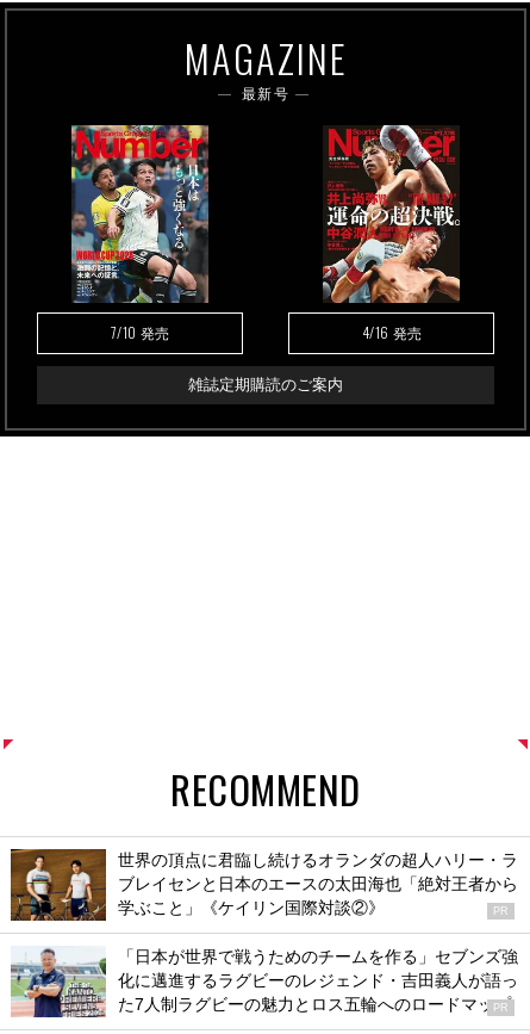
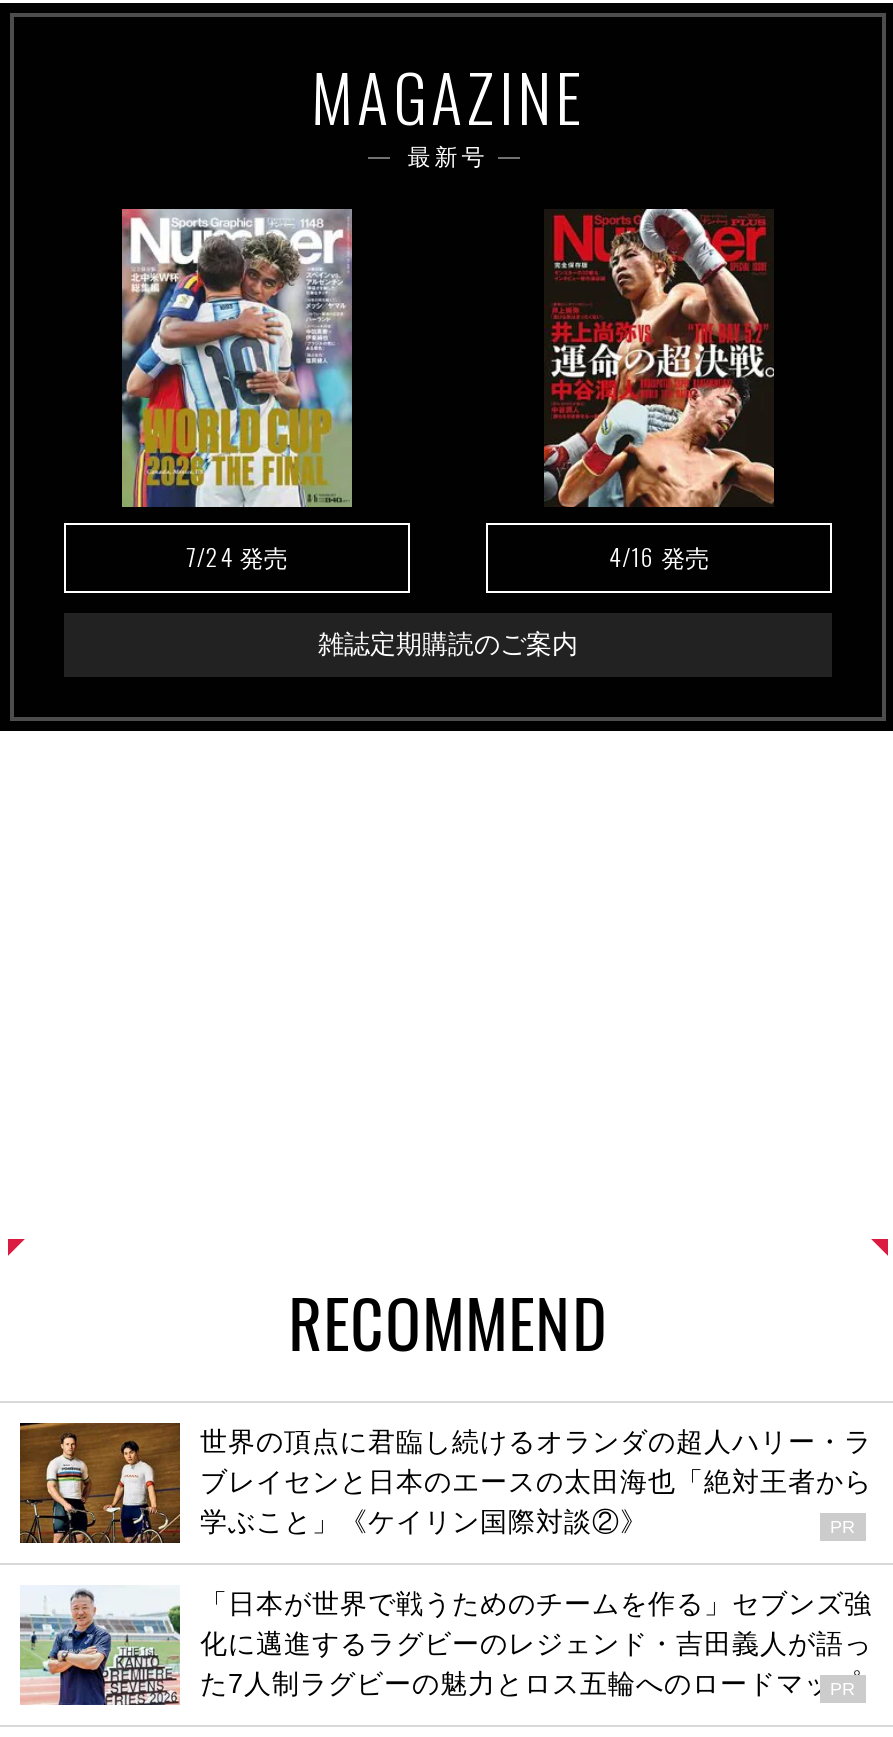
- [image]
- 7/10発売
+ [image]
+ 7/24発売
